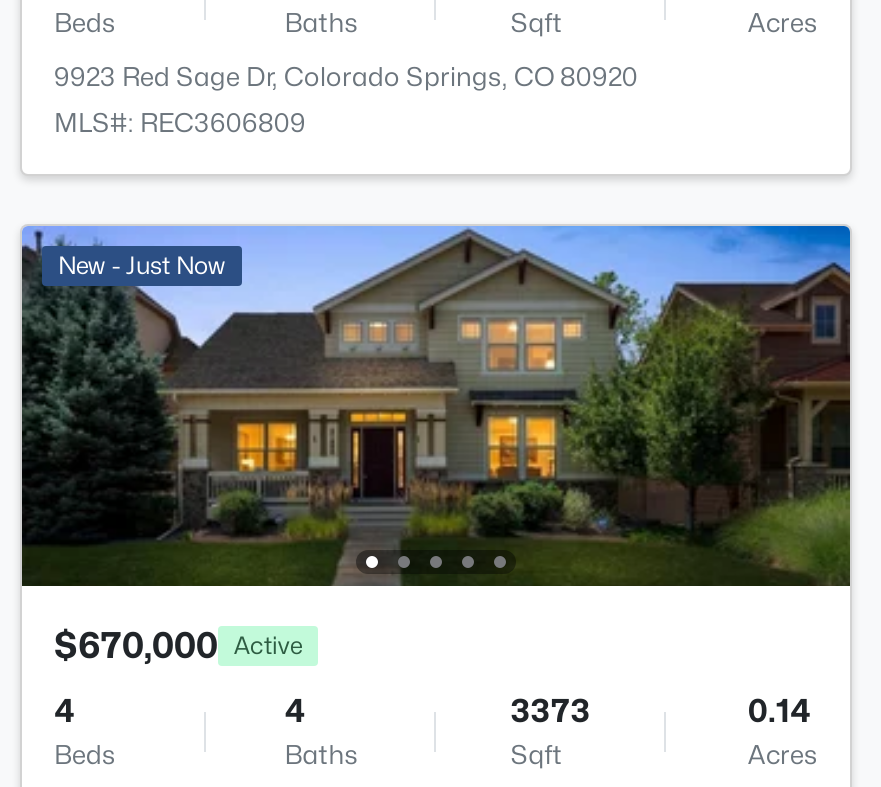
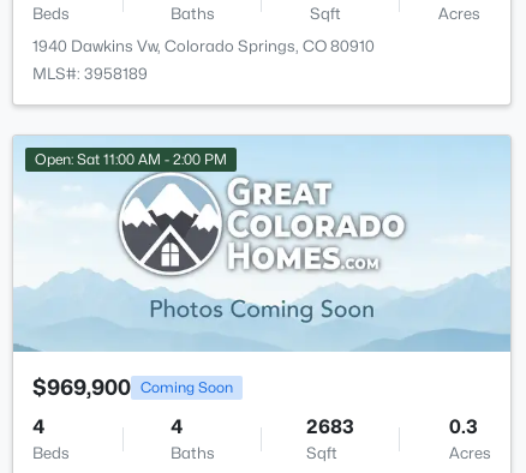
- 9923 Red Sage Dr, Colorado Springs, CO 80920
- MLS#: REC3606809
+ 1940 Dawkins Vw, Colorado Springs, CO 80910
+ MLS#: 3958189

- [image]
- New - Just Now
+ [image]
+ Open: Sat 11:00 AM - 2:00 PM

- $670,000 Active
+ $969,900 Coming Soon

- 3373
+ 2683

- 0.14
+ 0.3
